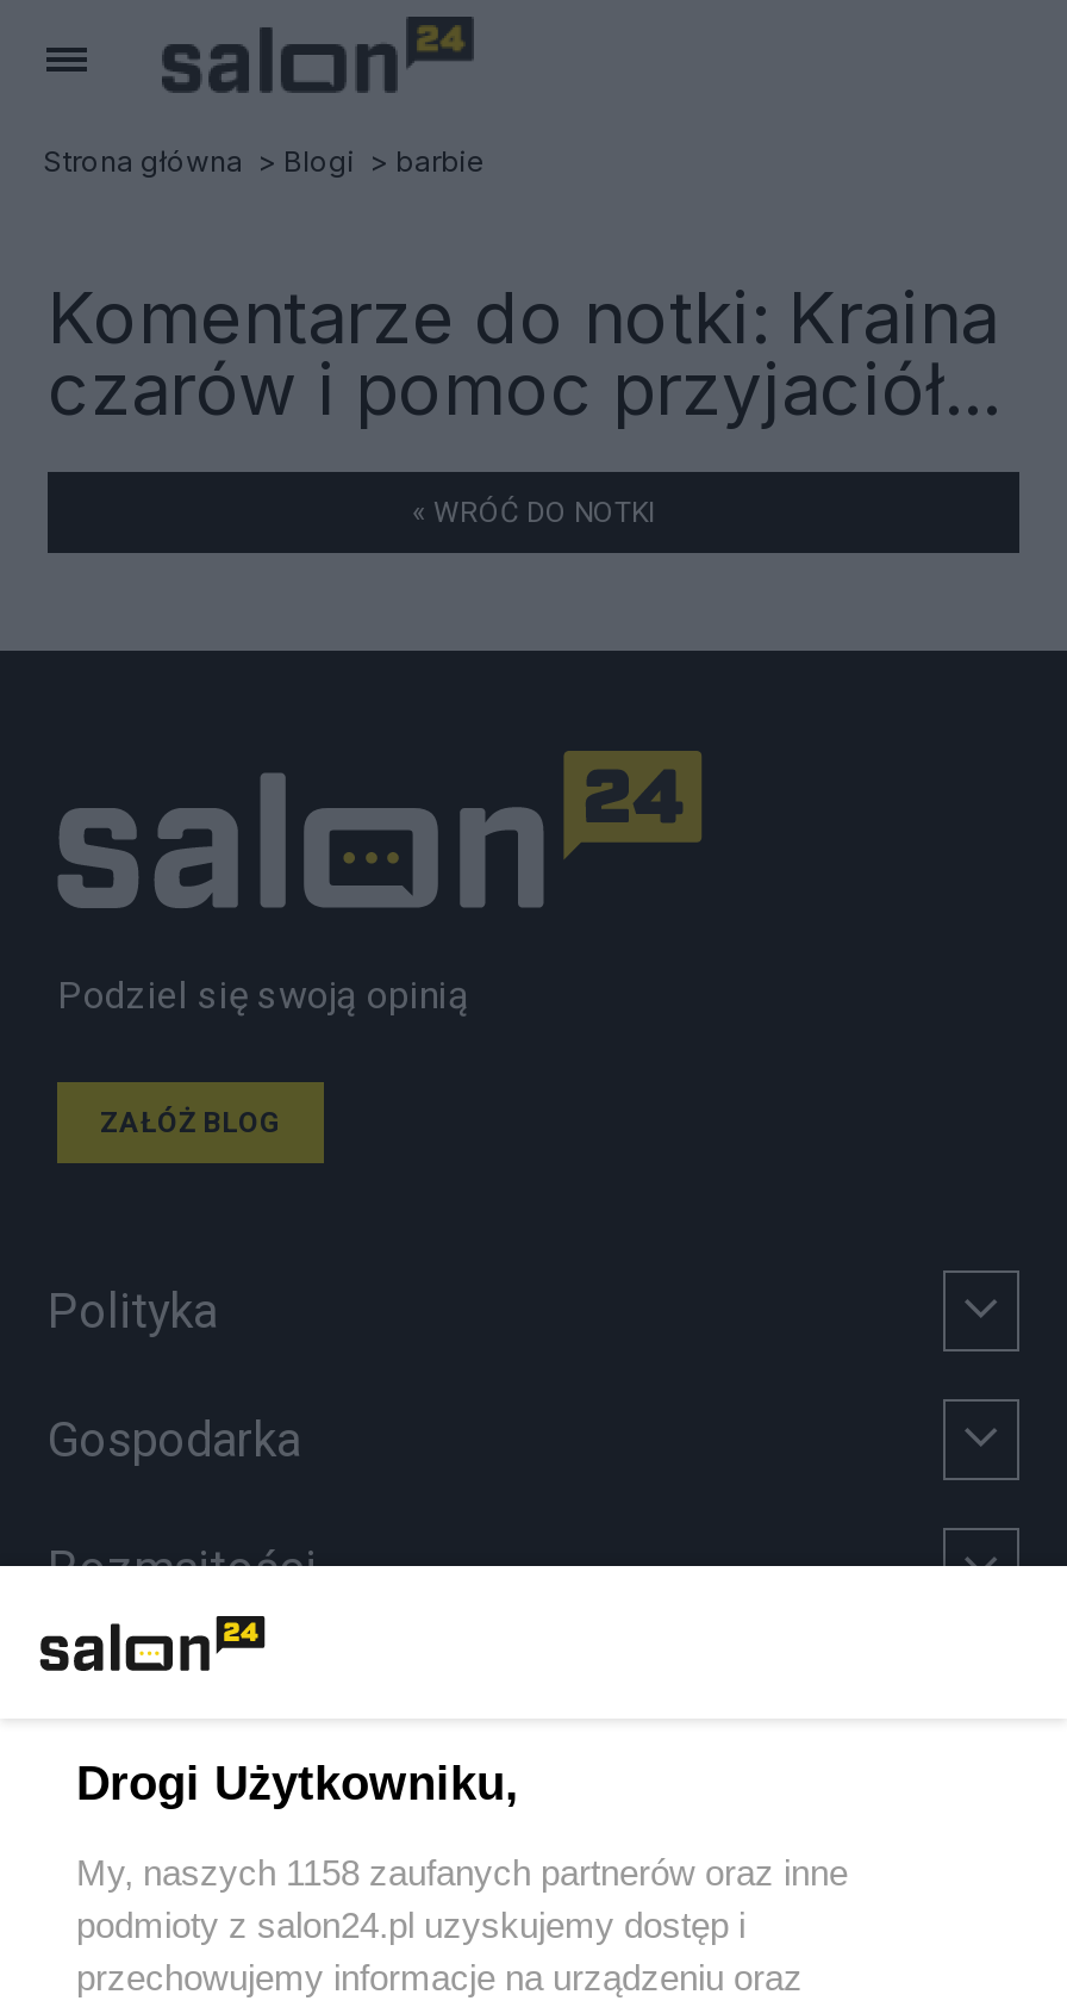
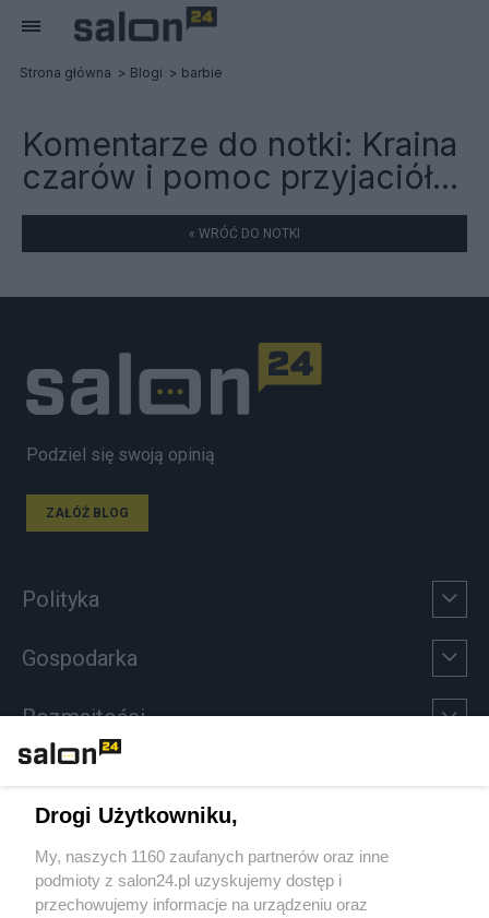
- My, naszych 1158 zaufanych partnerów oraz inne
+ My, naszych 1160 zaufanych partnerów oraz inne
